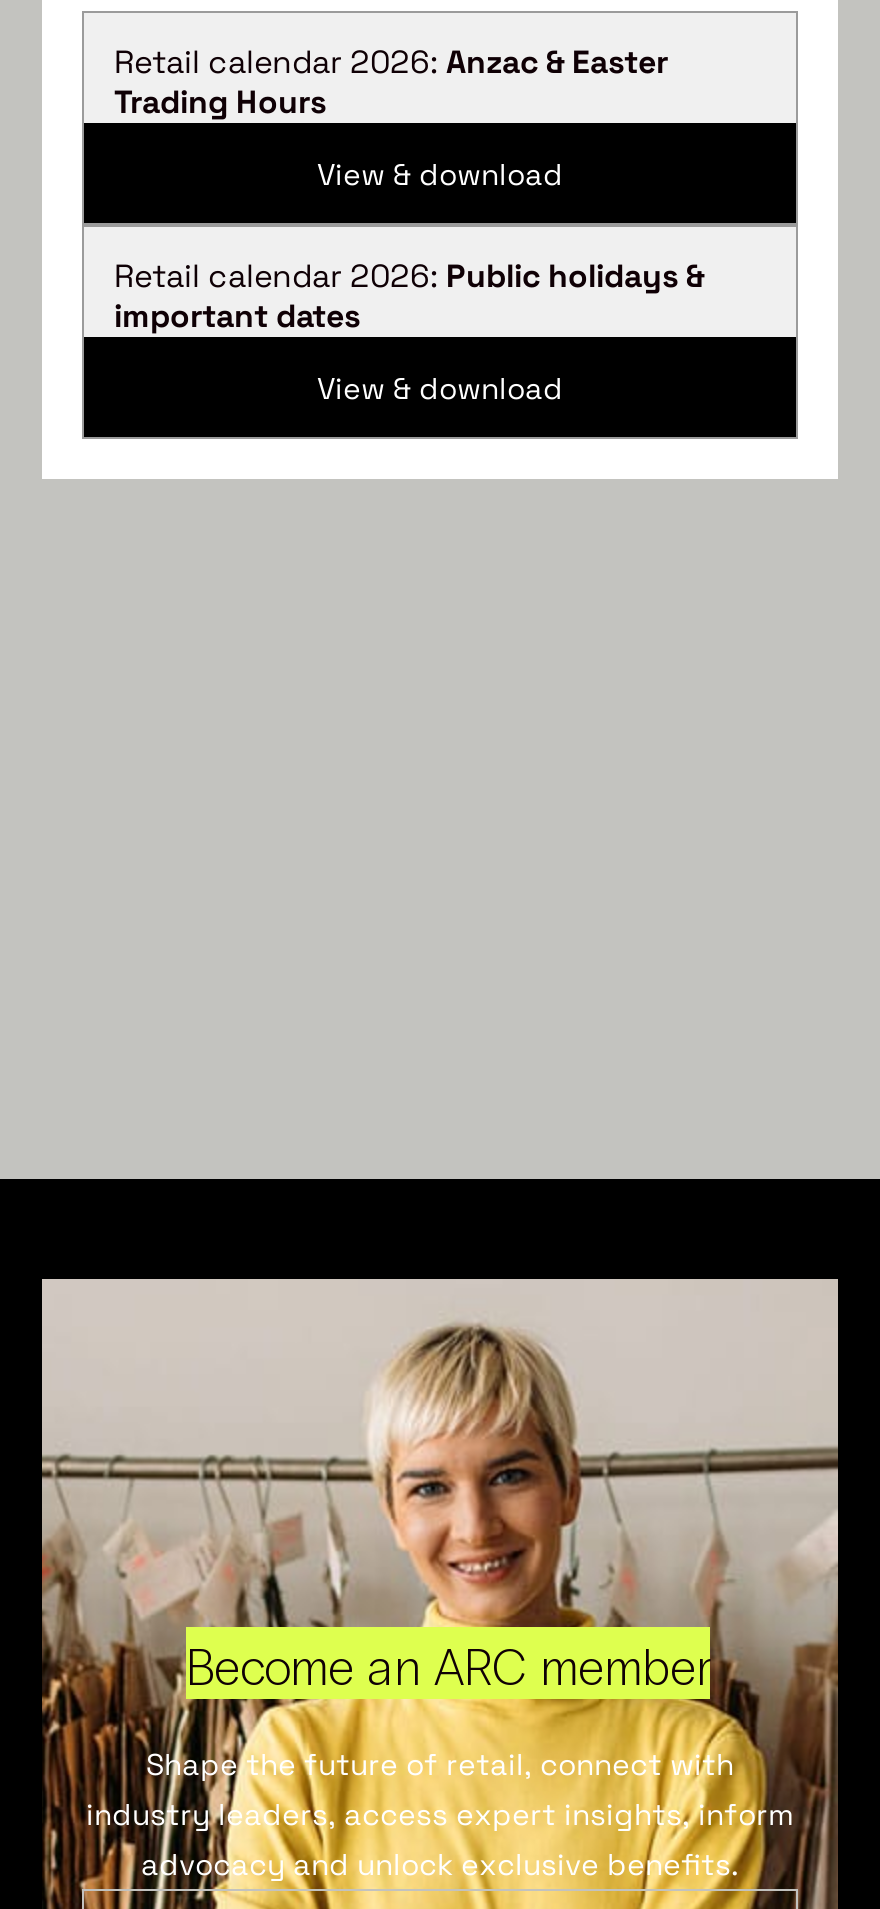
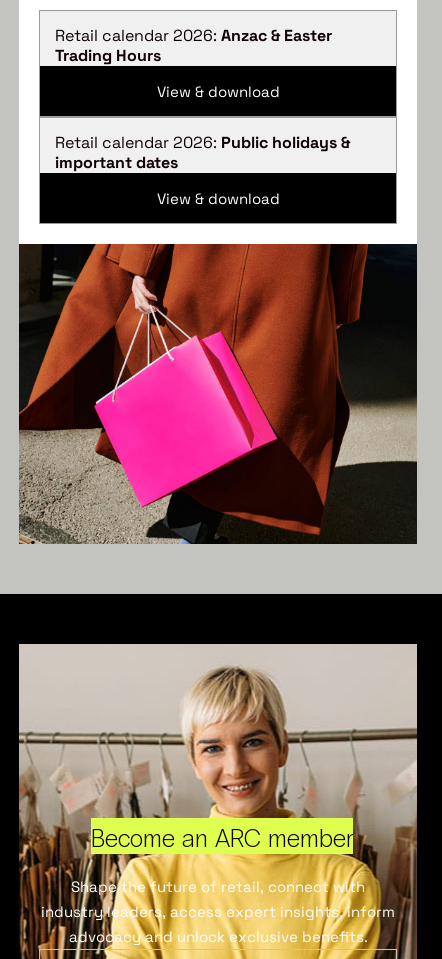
+ [image]
